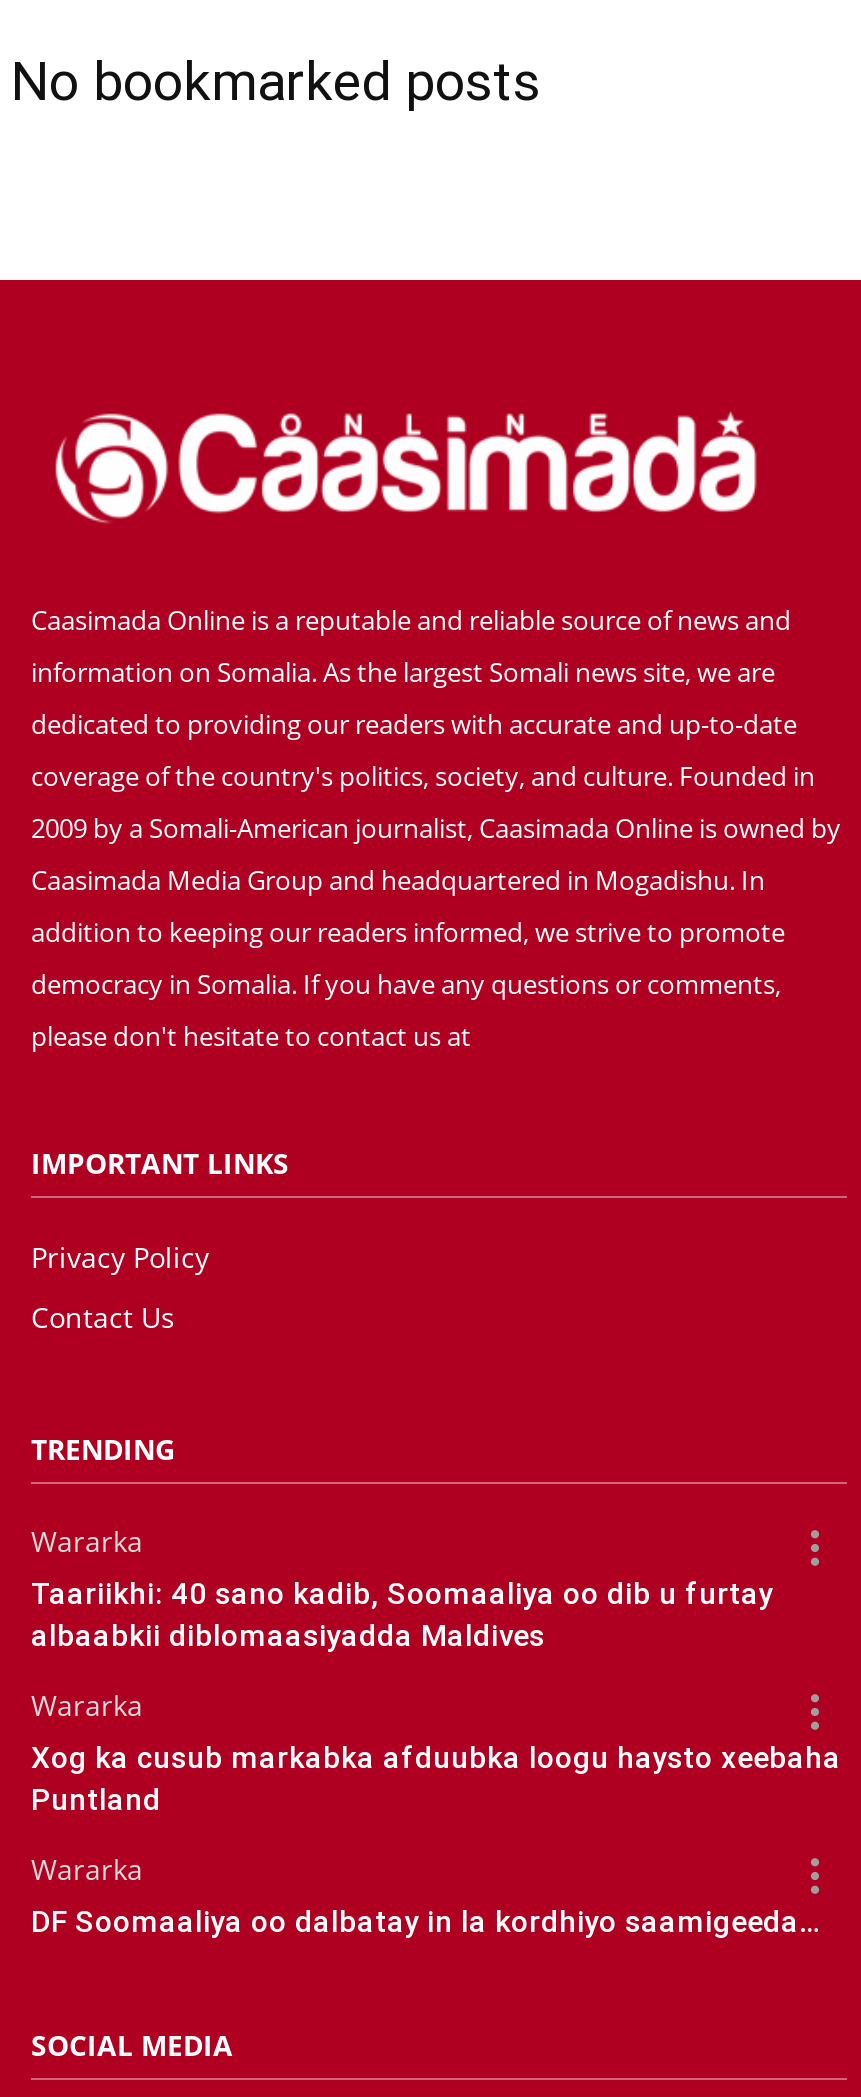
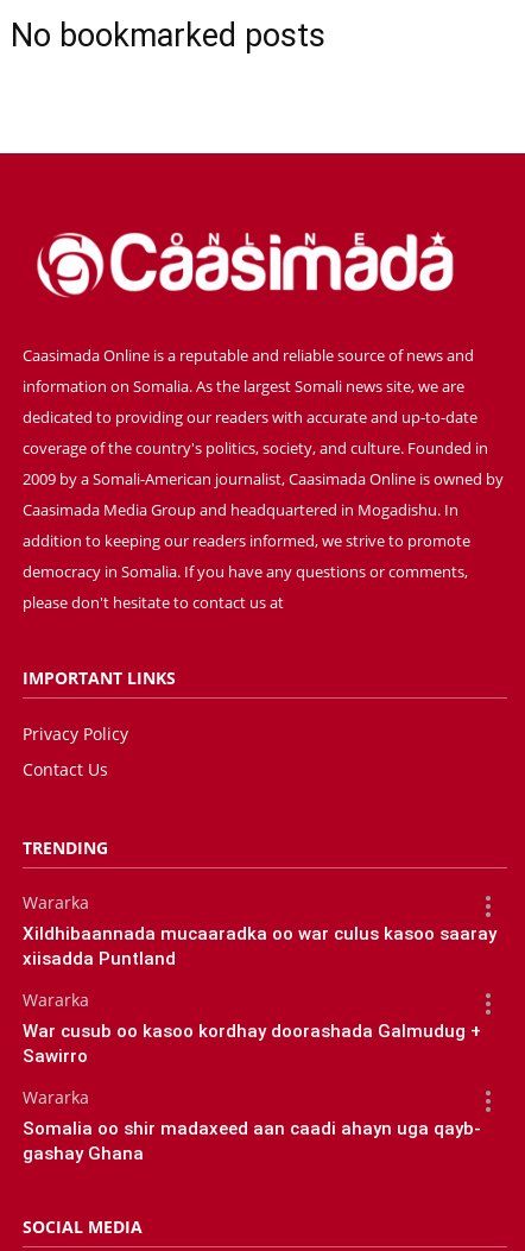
- Taariikhi: 40 sano kadib, Soomaaliya oo dib u furtay
- albaabkii diblomaasiyadda Maldives
+ Xildhibaannada mucaaradka oo war culus kasoo saaray
+ xiisadda Puntland

- Xog ka cusub markabka afduubka loogu haysto xeebaha
- Puntland
+ War cusub oo kasoo kordhay doorashada Galmudug +
+ Sawirro

- DF Soomaaliya oo dalbatay in la kordhiyo saamigeeda…
+ Somalia oo shir madaxeed aan caadi ahayn uga qayb-
+ gashay Ghana
